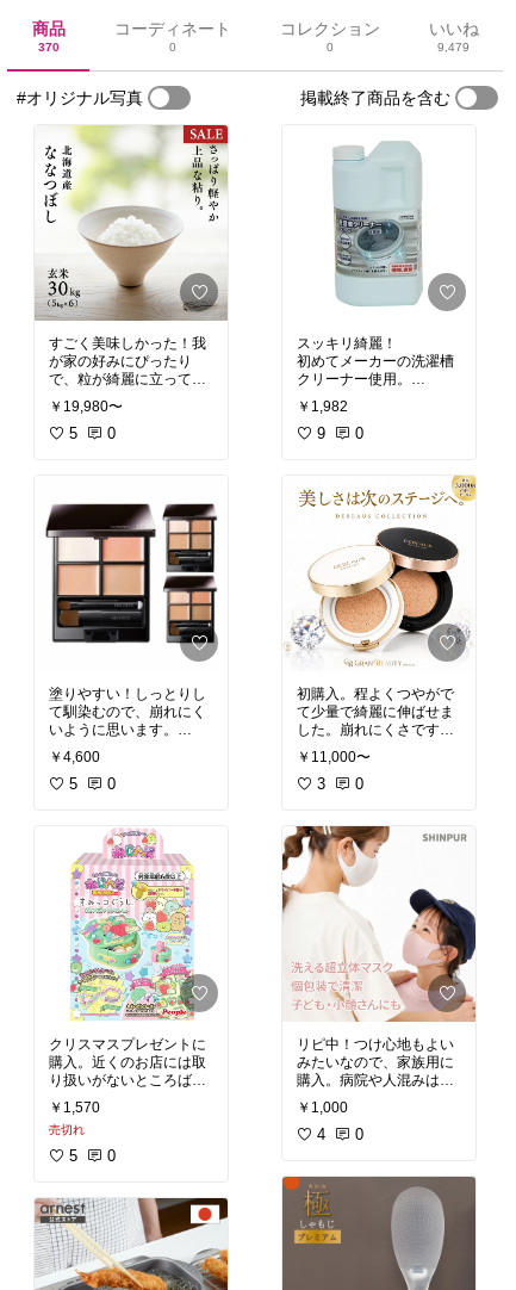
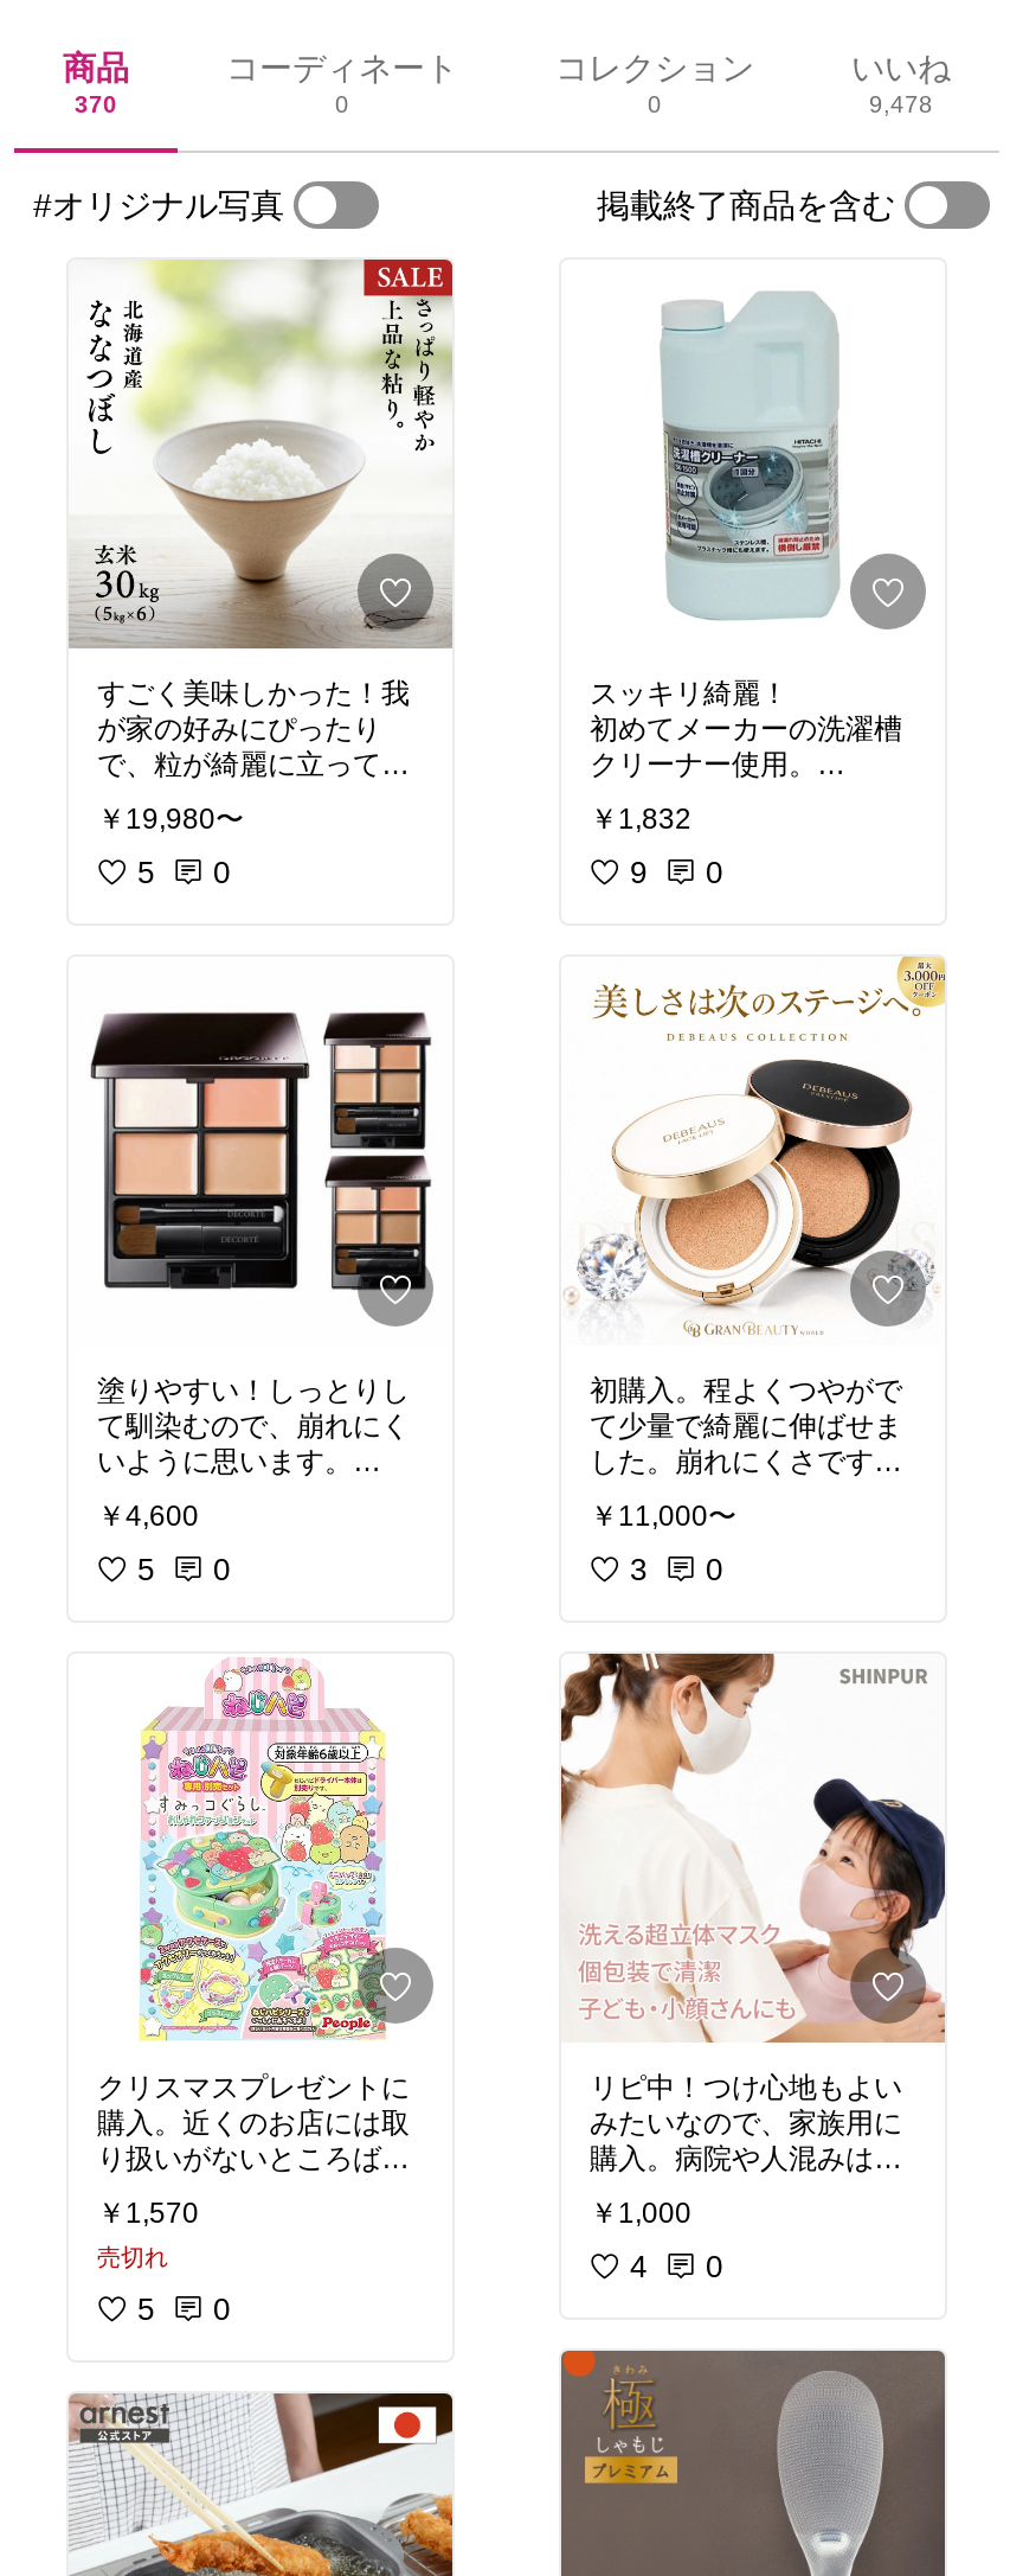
- 9,479
+ 9,478

- ￥1,982
+ ￥1,832
